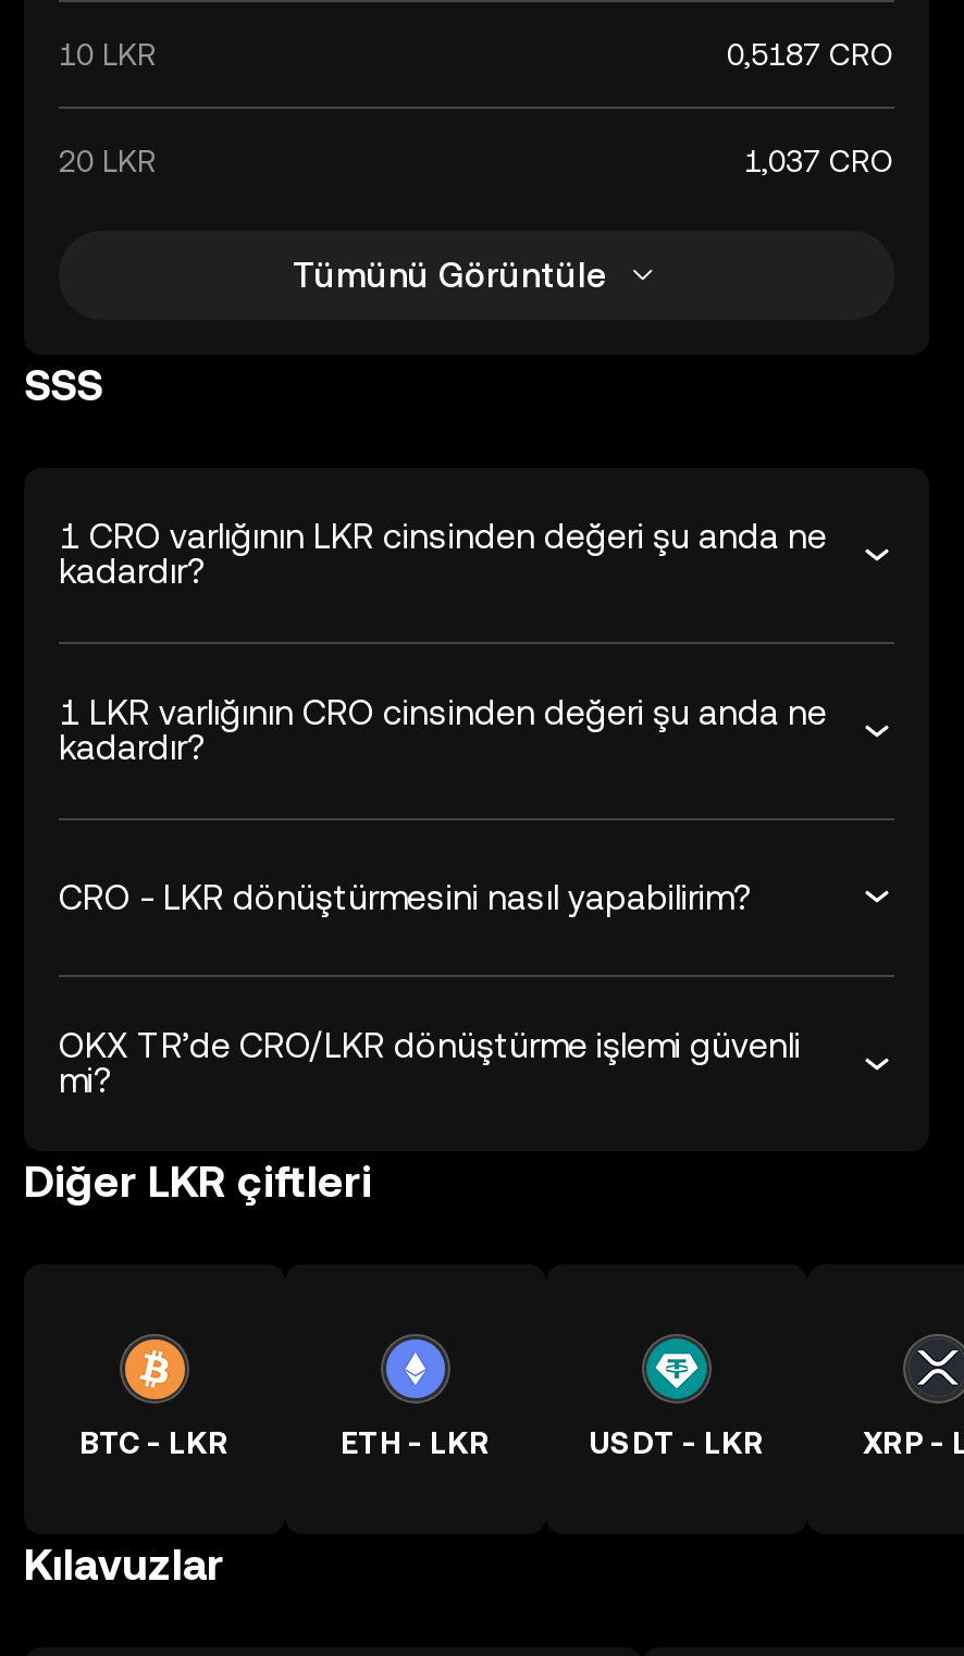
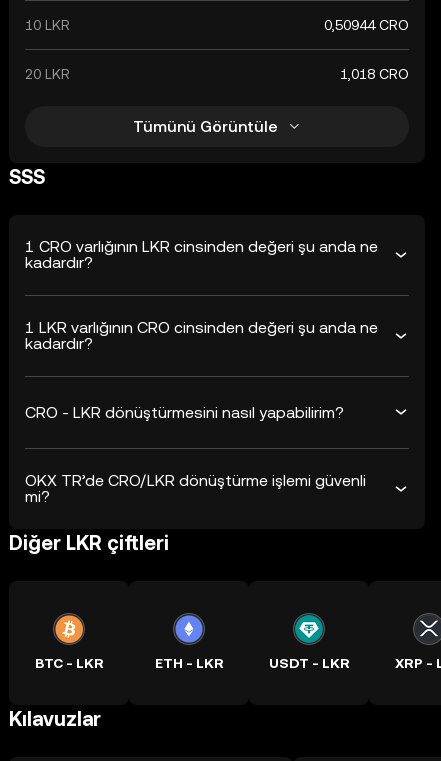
- 0,5187 CRO
+ 0,50944 CRO

- 1,037 CRO
+ 1,018 CRO
